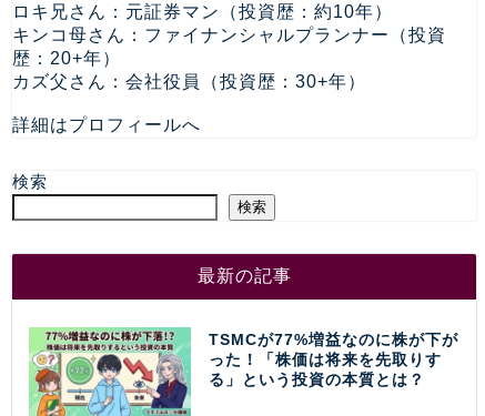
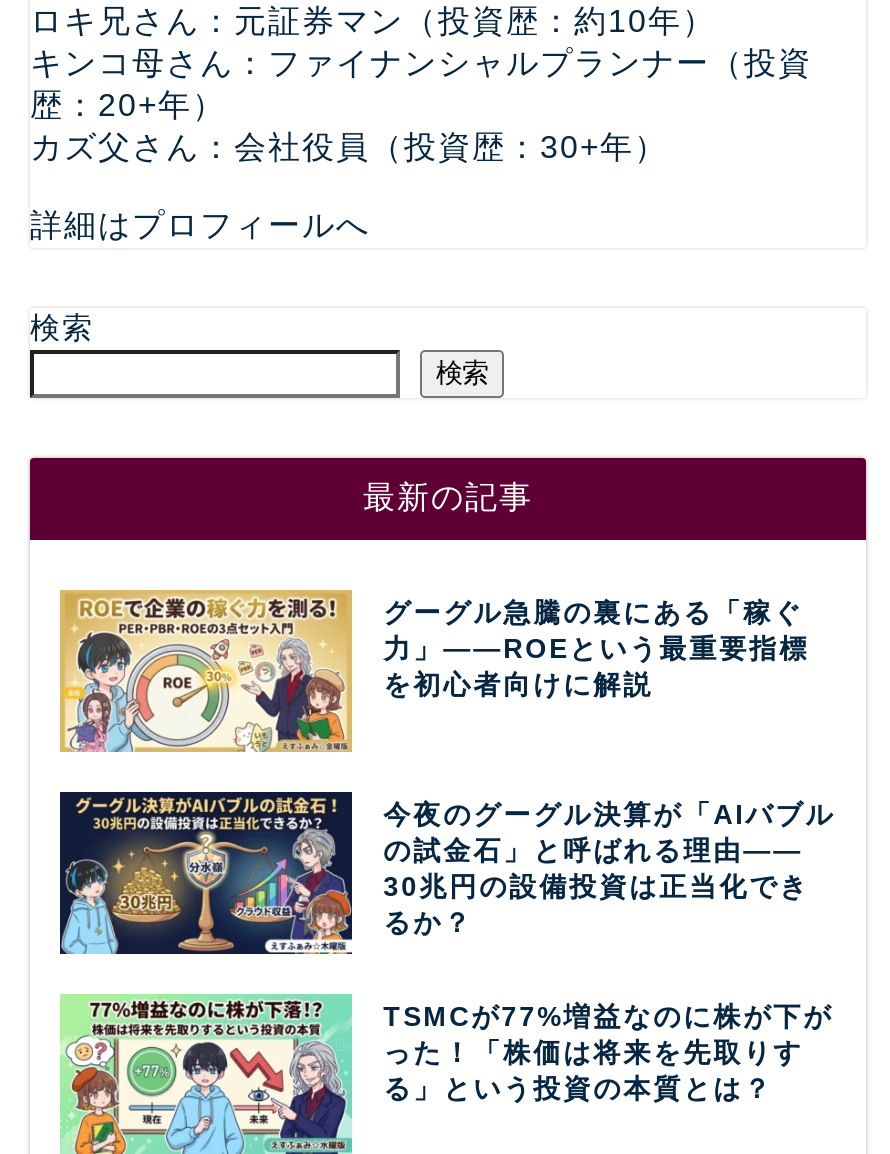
+ [image]
+ 今夜のグーグル決算が「AIバブル
+ の試金石」と呼ばれる理由——
+ 30兆円の設備投資は正当化でき
+ るか？

+ [image]
+ グーグル急騰の裏にある「稼ぐ
+ 力」——ROEという最重要指標
+ を初心者向けに解説
